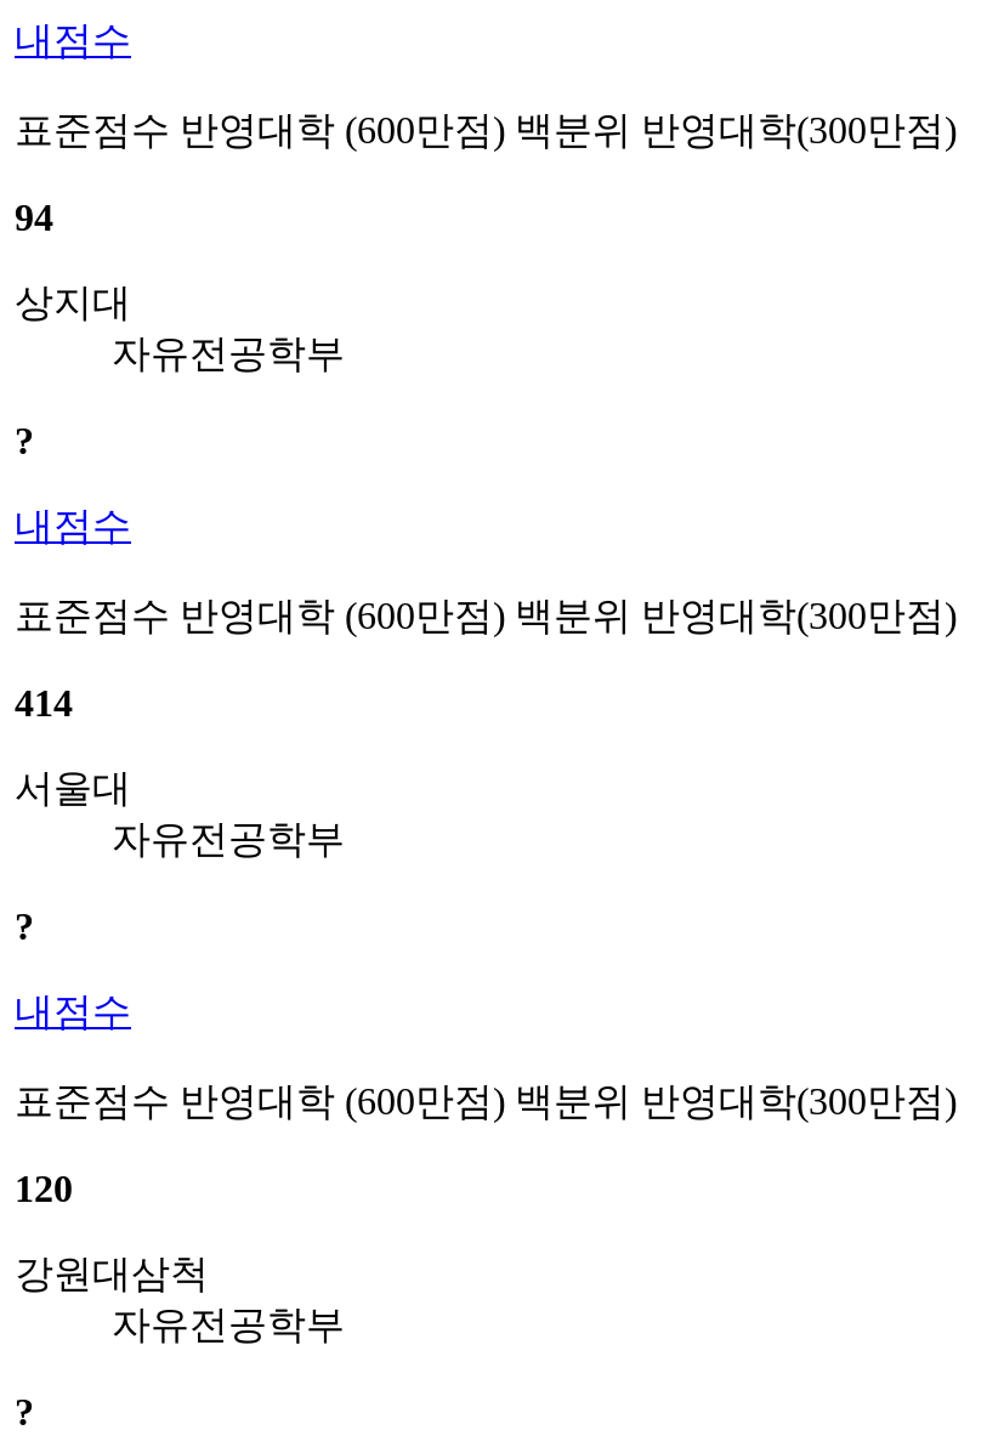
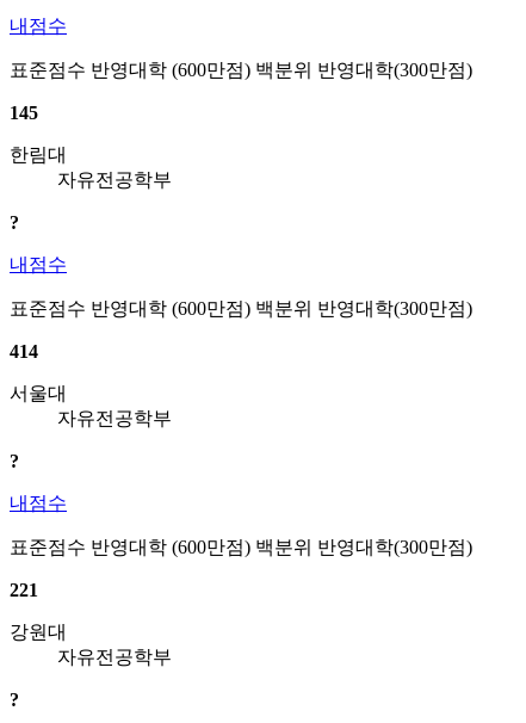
- 94
+ 145

- 상지대
+ 한림대

- 120
+ 221

- 강원대삼척
+ 강원대
